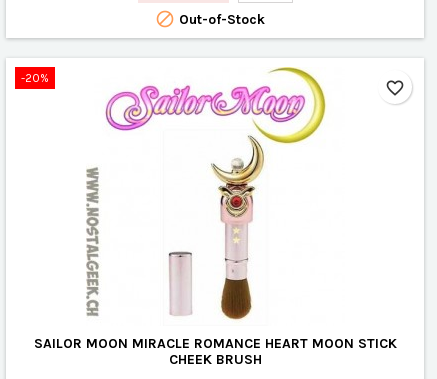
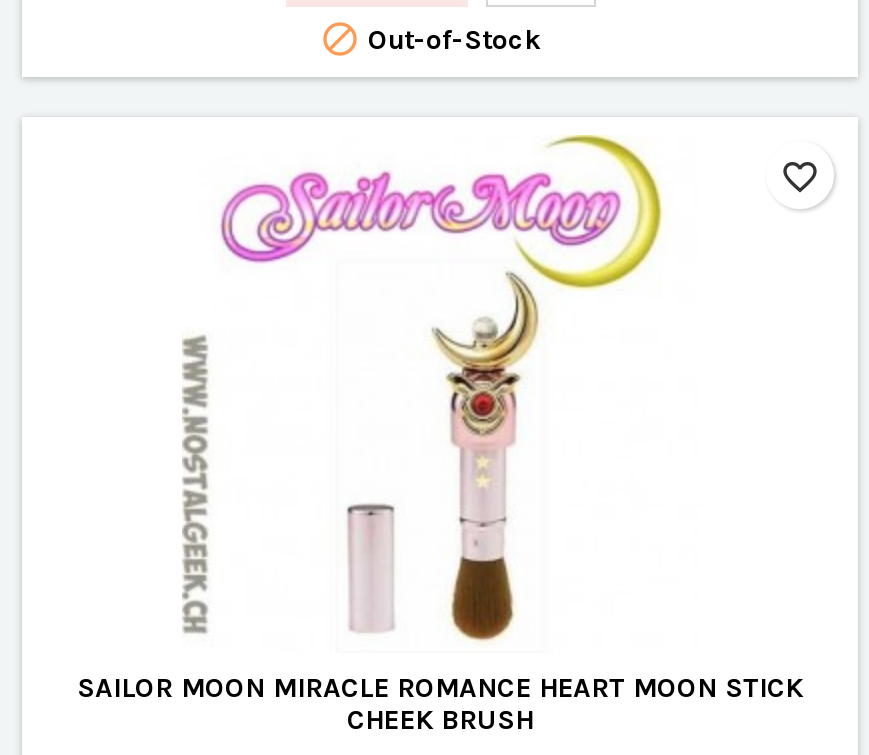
- -20%
